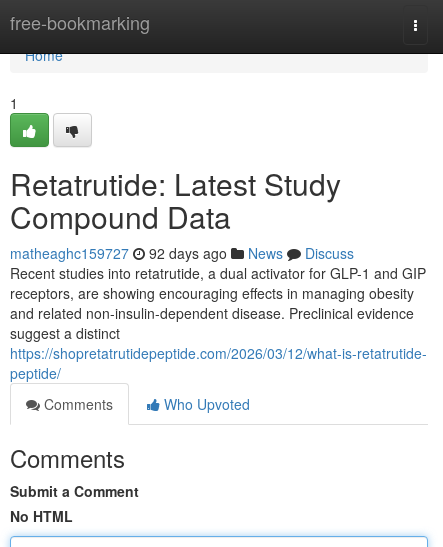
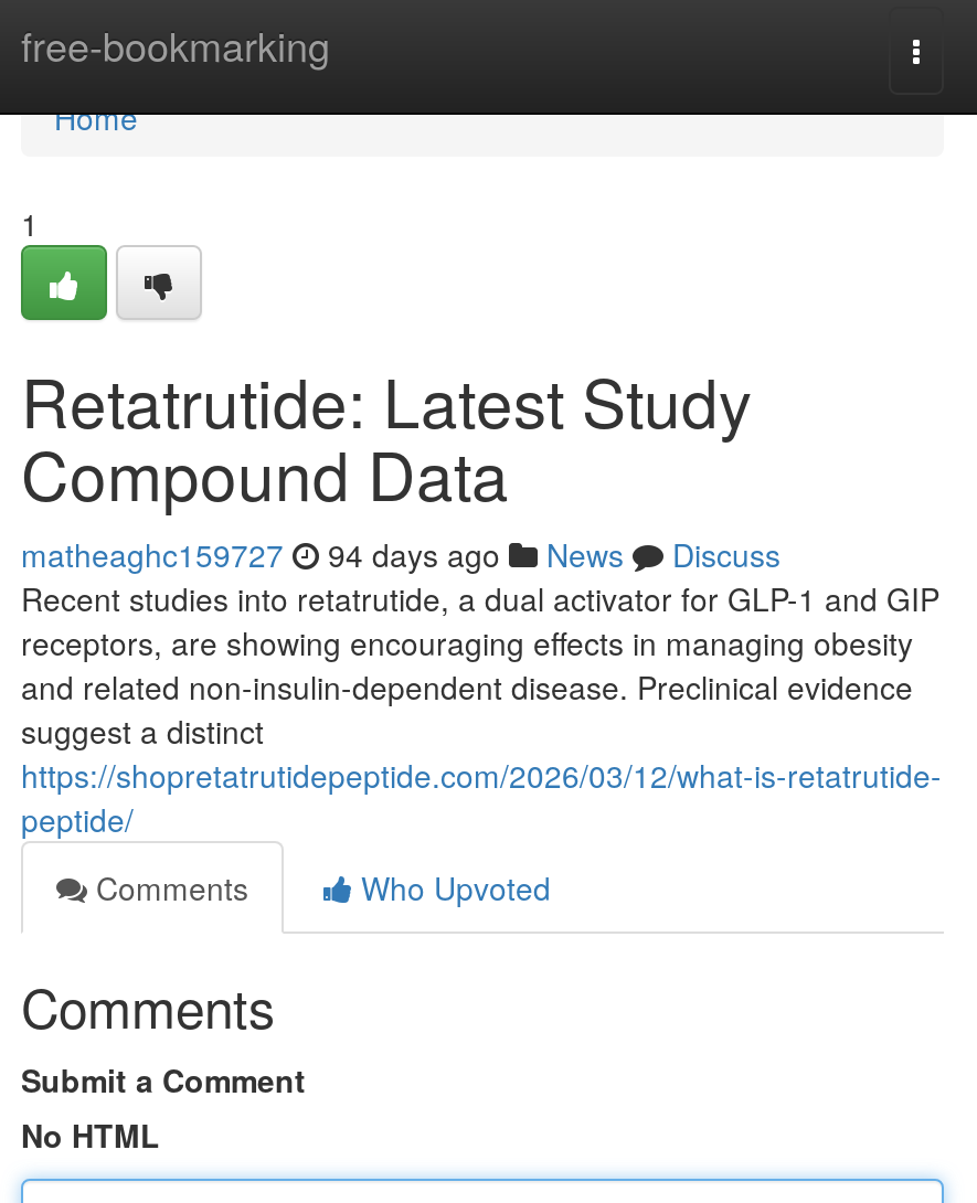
- matheaghc159727 92 days ago News Discuss
+ matheaghc159727 94 days ago News Discuss
